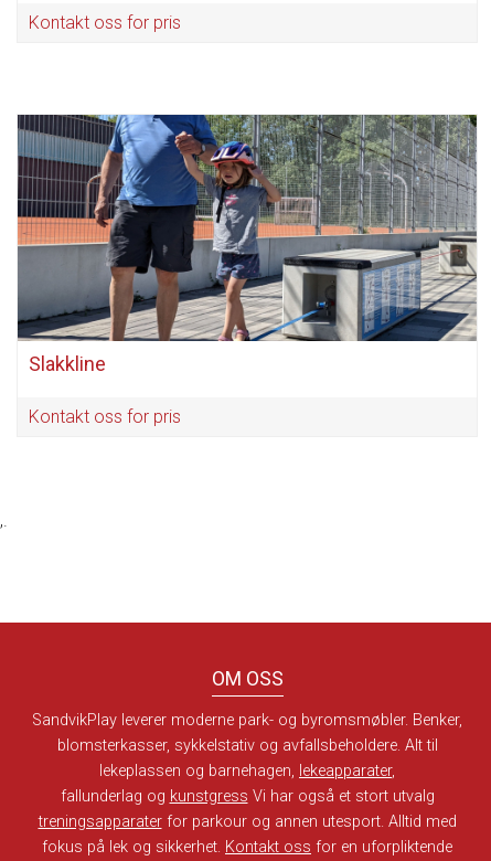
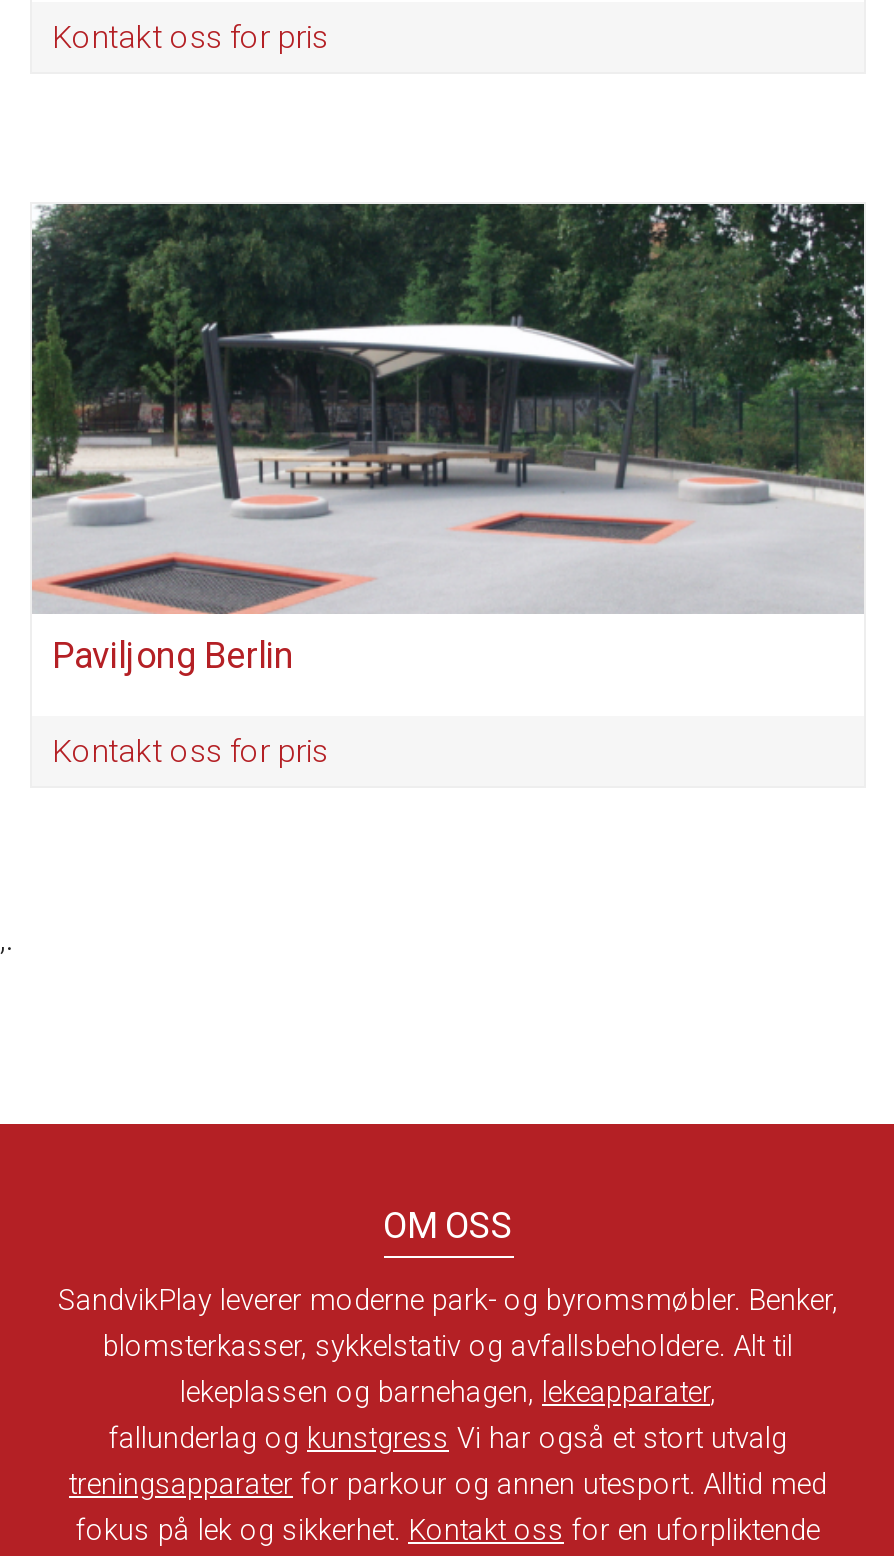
- [image]
- Slakkline
+ [image]
+ Paviljong Berlin
